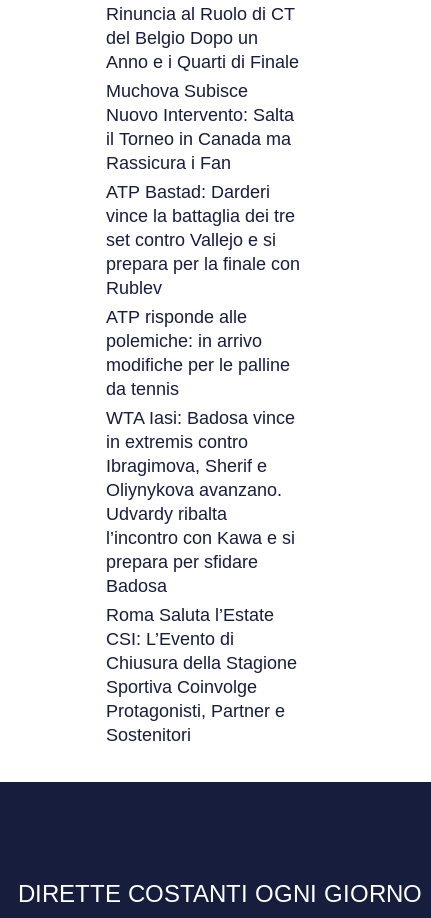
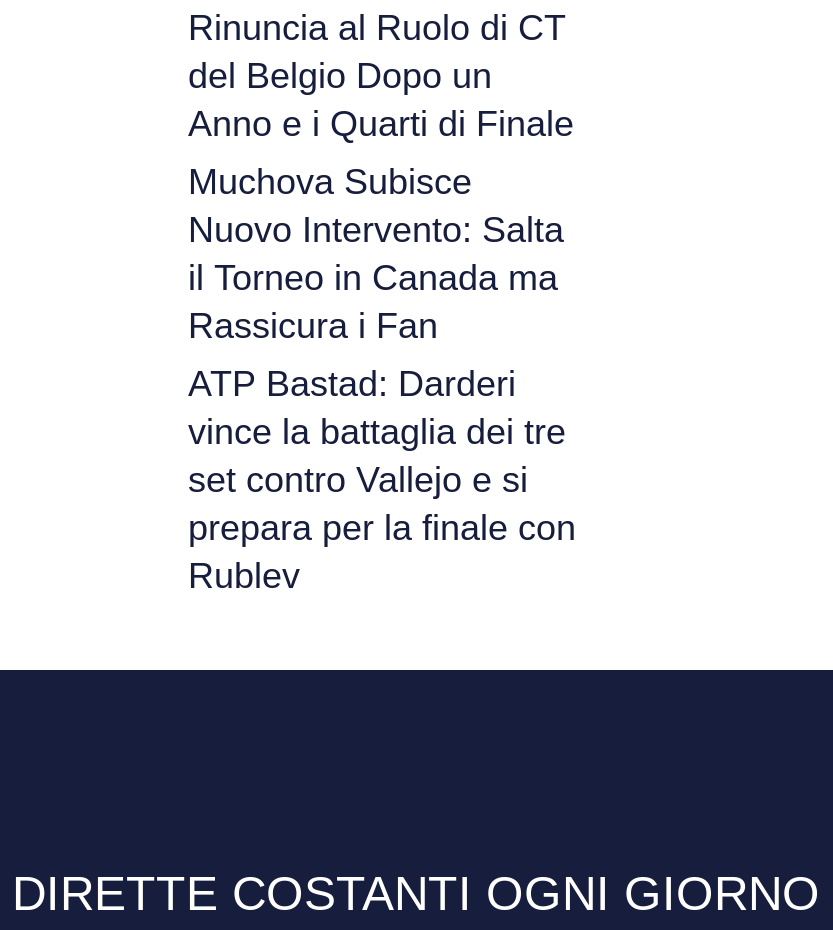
- ATP risponde alle
- polemiche: in arrivo
- modifiche per le palline
- da tennis
- WTA Iasi: Badosa vince
- in extremis contro
- Ibragimova, Sherif e
- Oliynykova avanzano.
- Udvardy ribalta
- l’incontro con Kawa e si
- prepara per sfidare
- Badosa
- Roma Saluta l’Estate
- CSI: L’Evento di
- Chiusura della Stagione
- Sportiva Coinvolge
- Protagonisti, Partner e
- Sostenitori
